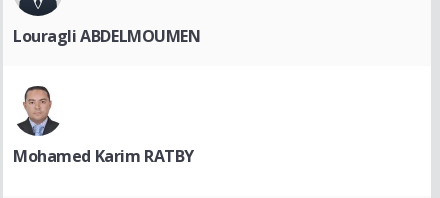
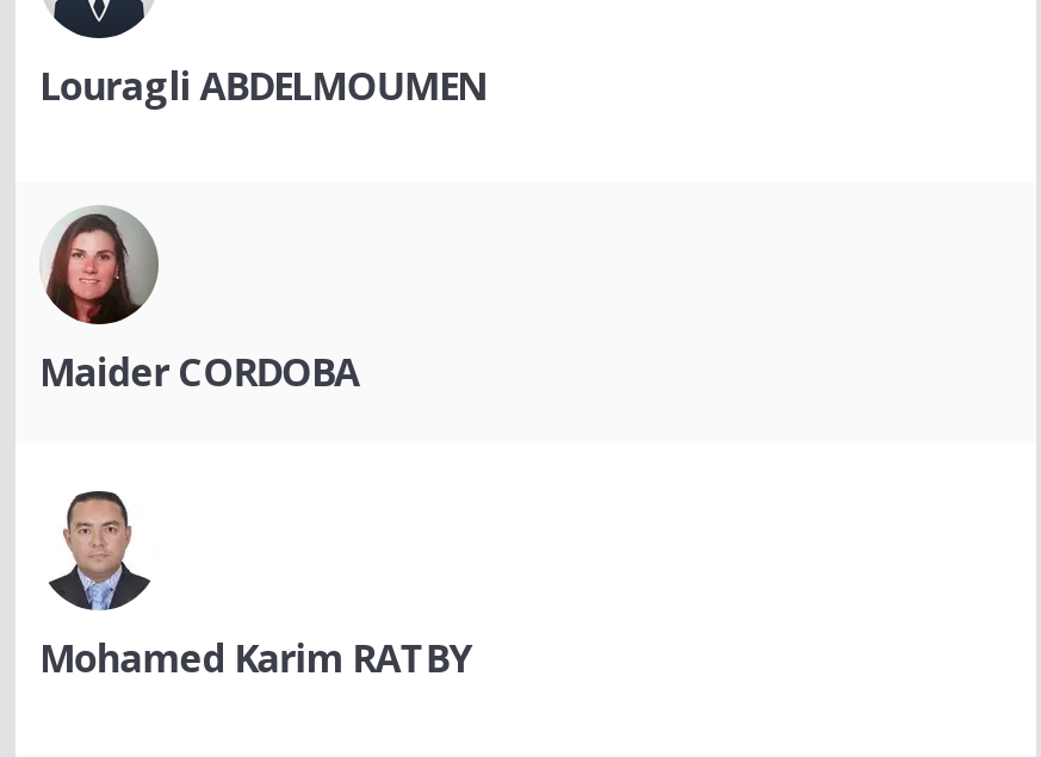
+ [image]
+ Maider CORDOBA
